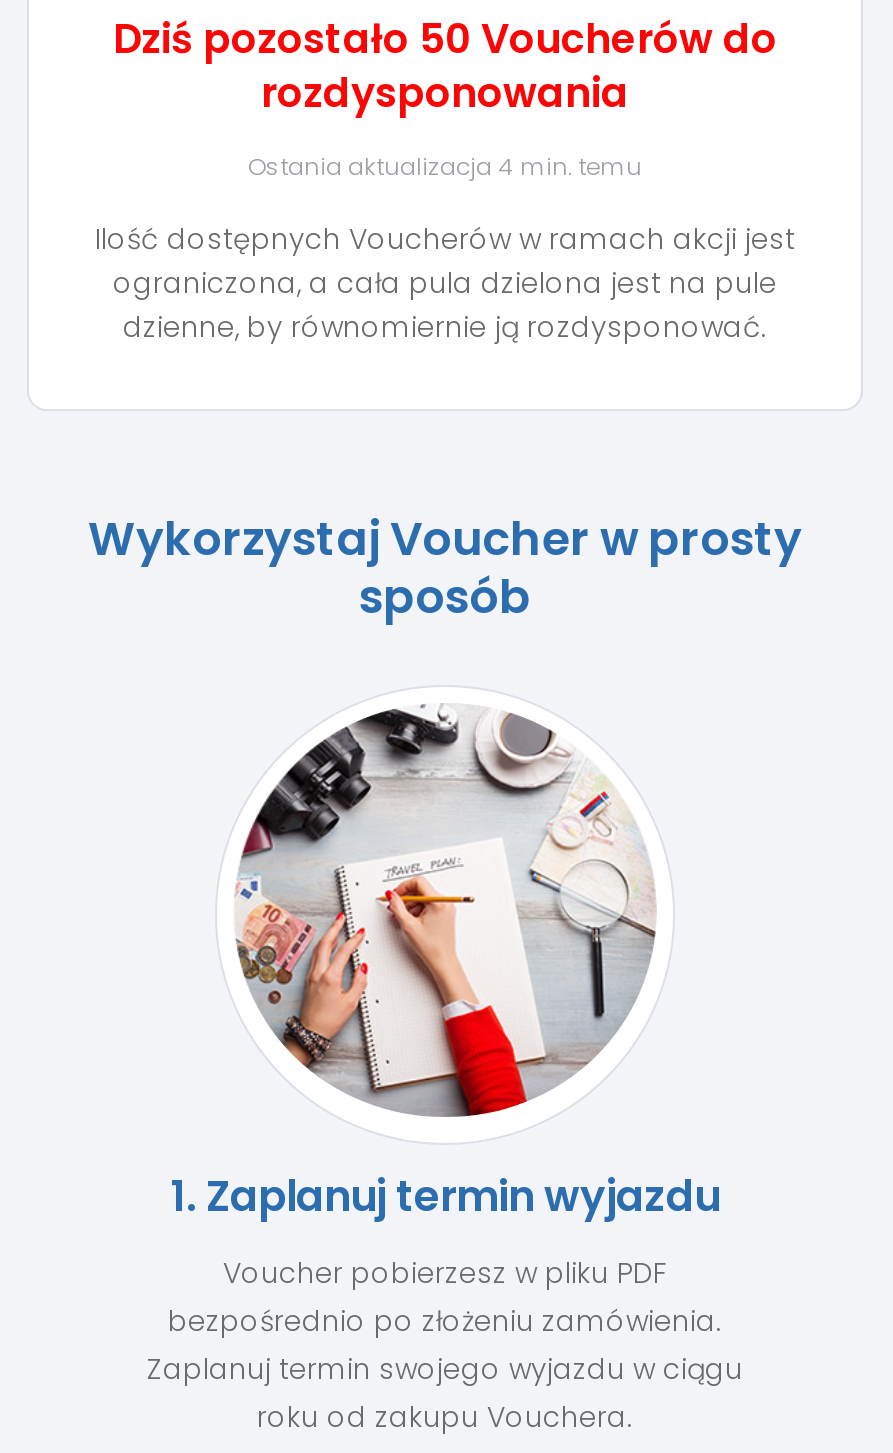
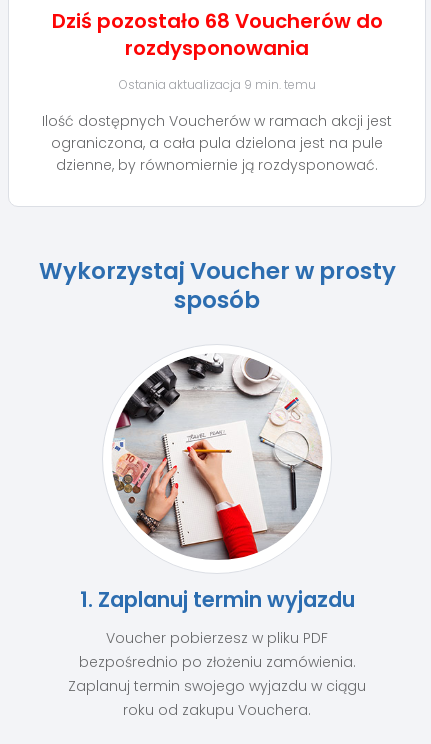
- Dziś pozostało 50 Voucherów do
+ Dziś pozostało 68 Voucherów do

- Ostania aktualizacja 4 min. temu
+ Ostania aktualizacja 9 min. temu
